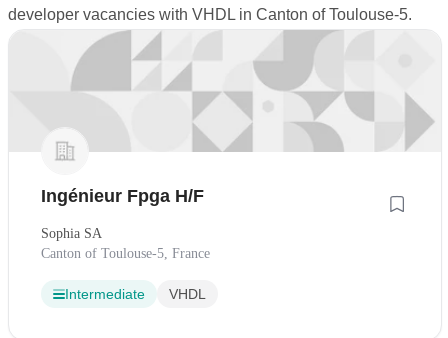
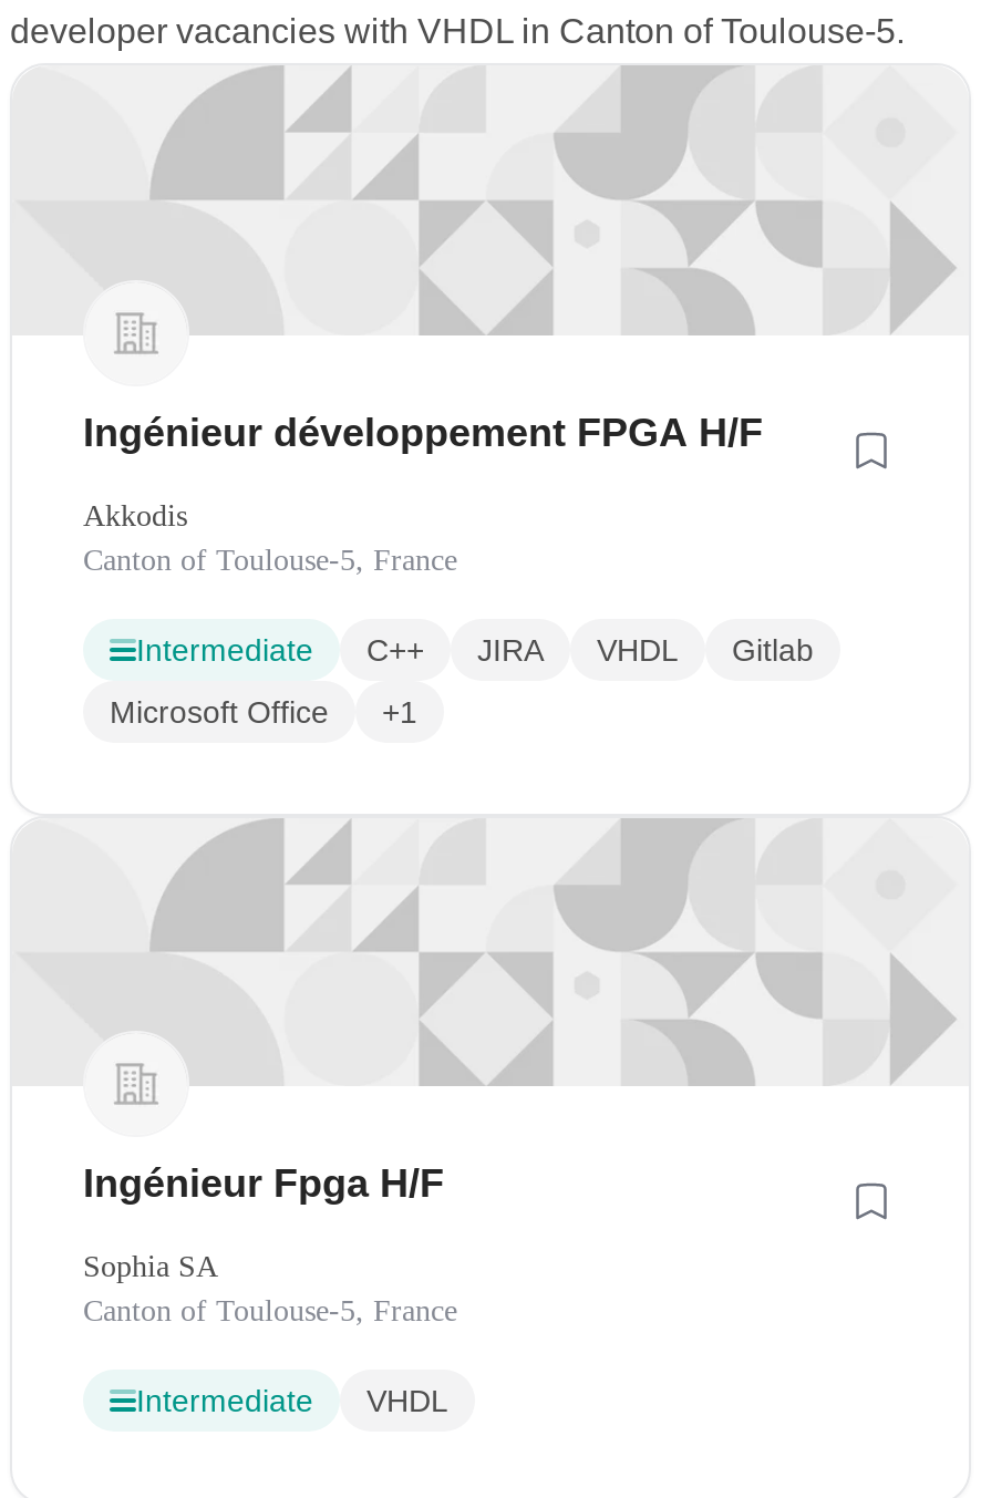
+ Ingénieur développement FPGA H/F
+ Akkodis
+ Canton of Toulouse-5, France
+ Intermediate
+ C++
+ JIRA
+ VHDL
+ Gitlab
+ Microsoft Office
+ +1
